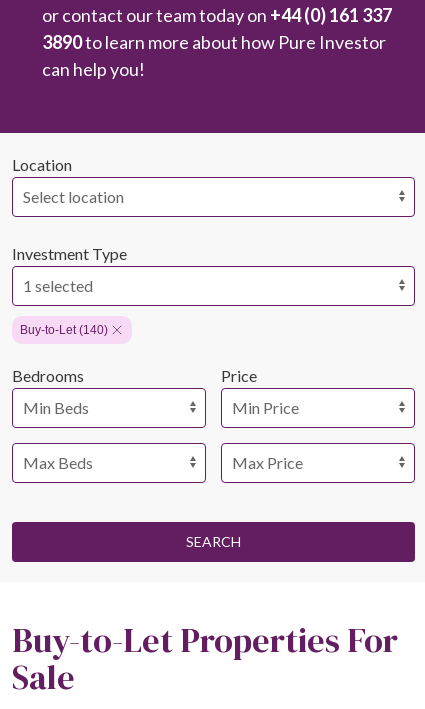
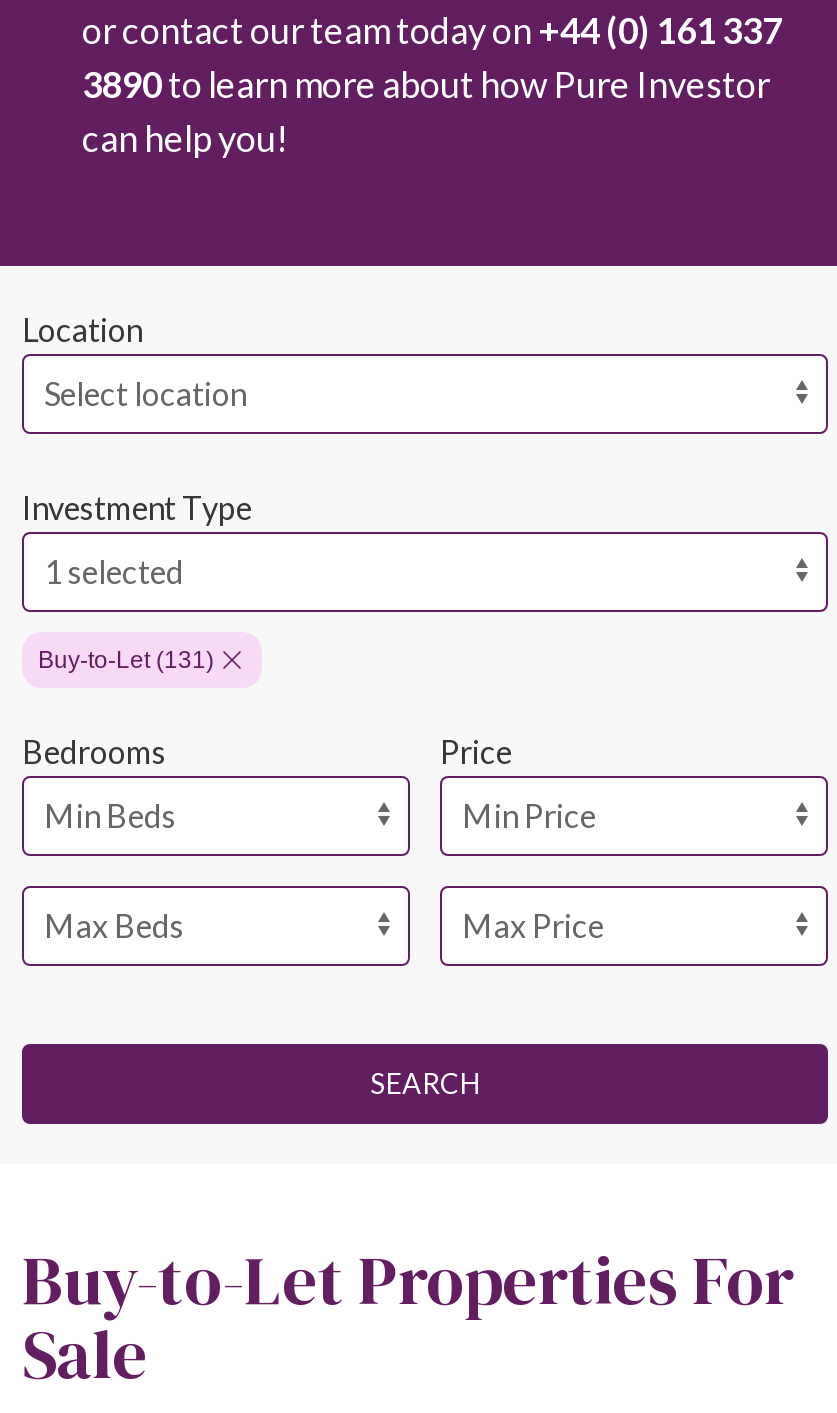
- Buy-to-Let (140)
+ Buy-to-Let (131)
